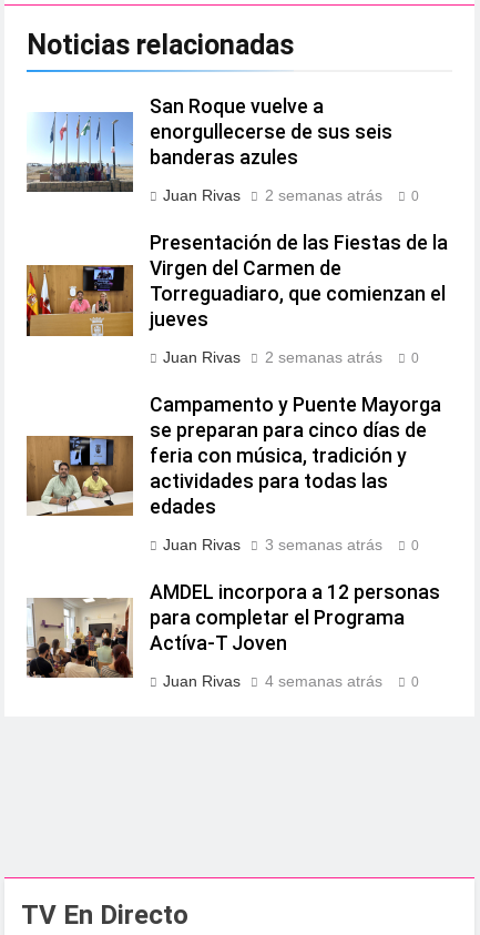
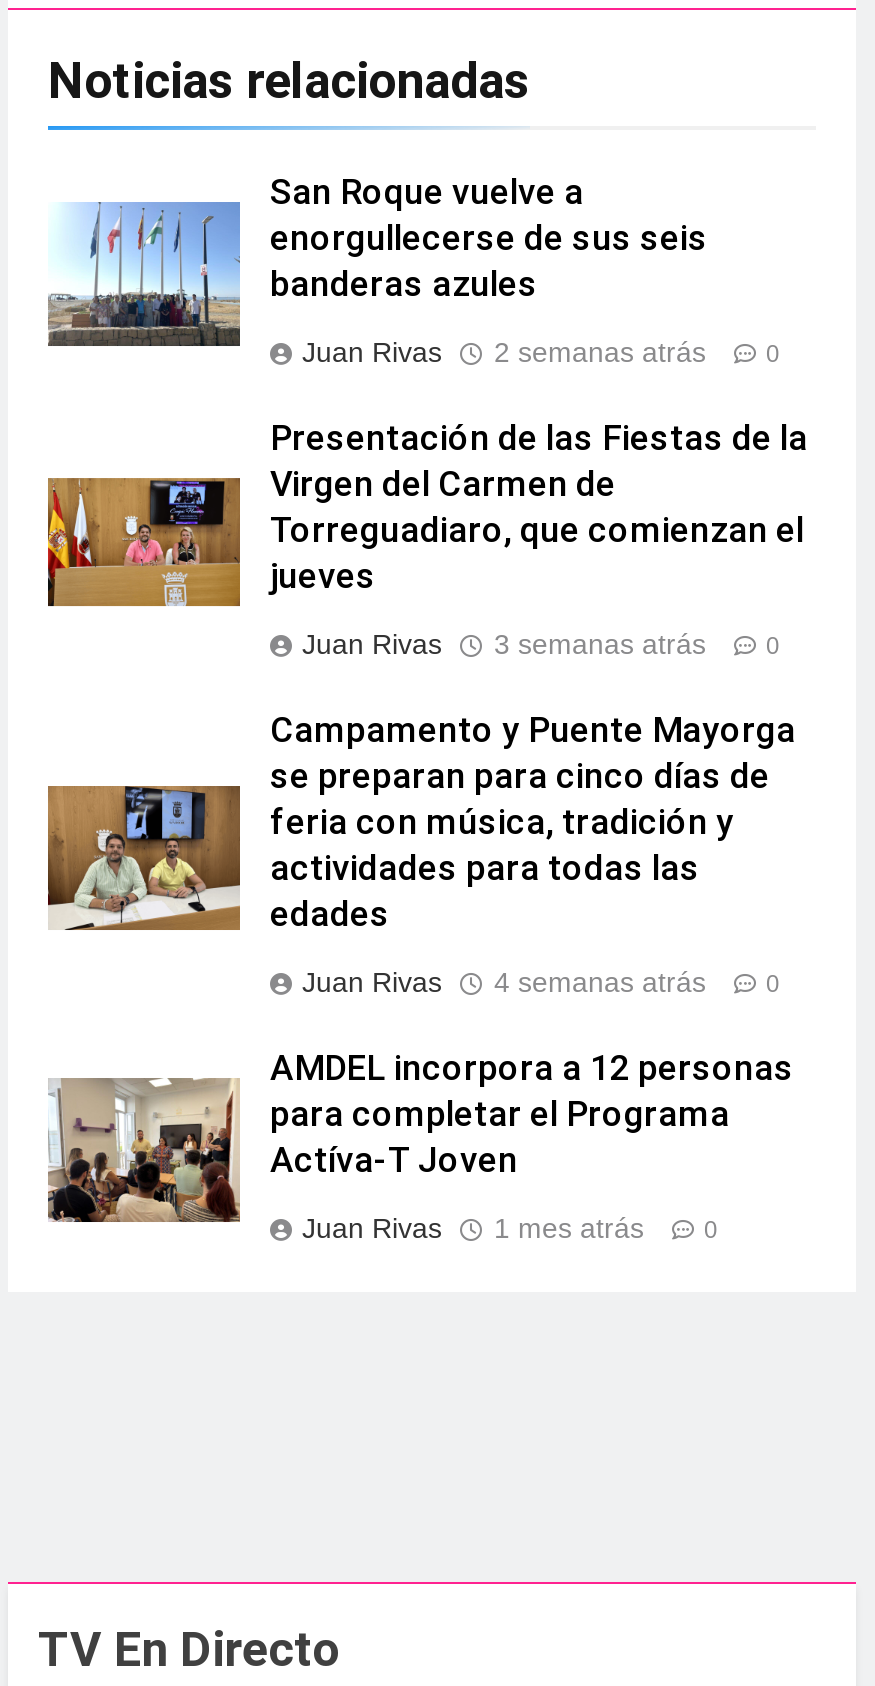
- 2 semanas atrás

moved up: 3 semanas atrás

moved up: 4 semanas atrás

+ 1 mes atrás
